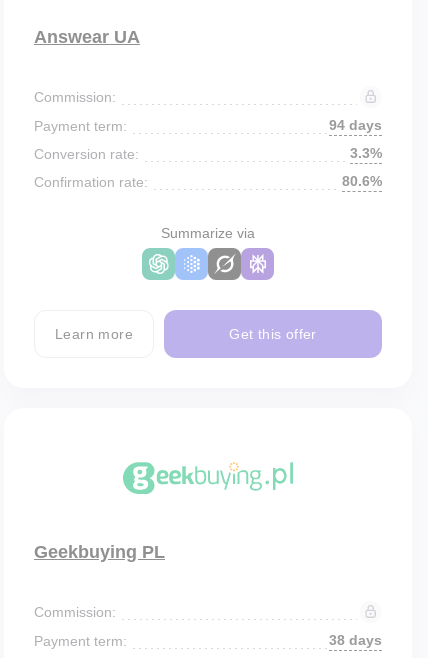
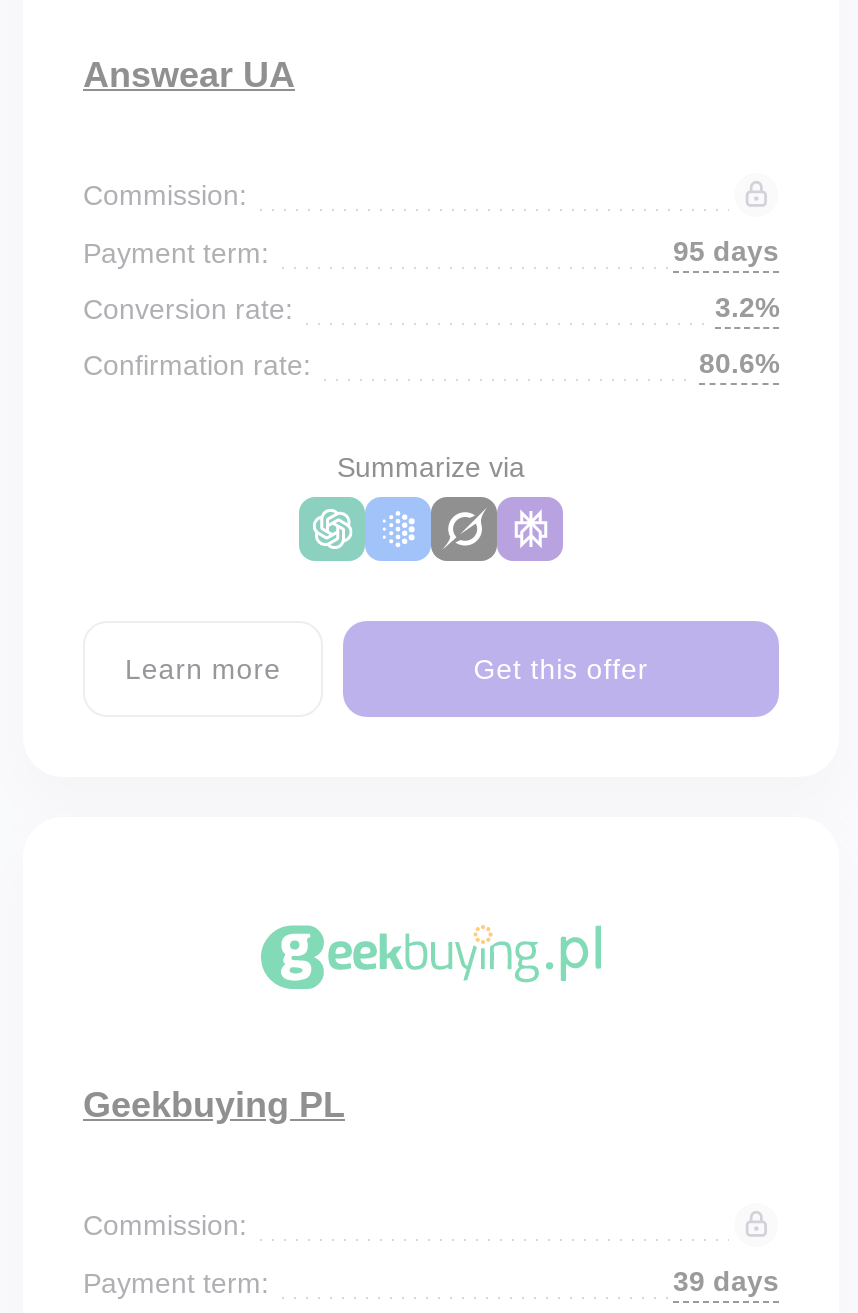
- 94 days
+ 95 days

- 3.3%
+ 3.2%

- 38 days
+ 39 days
